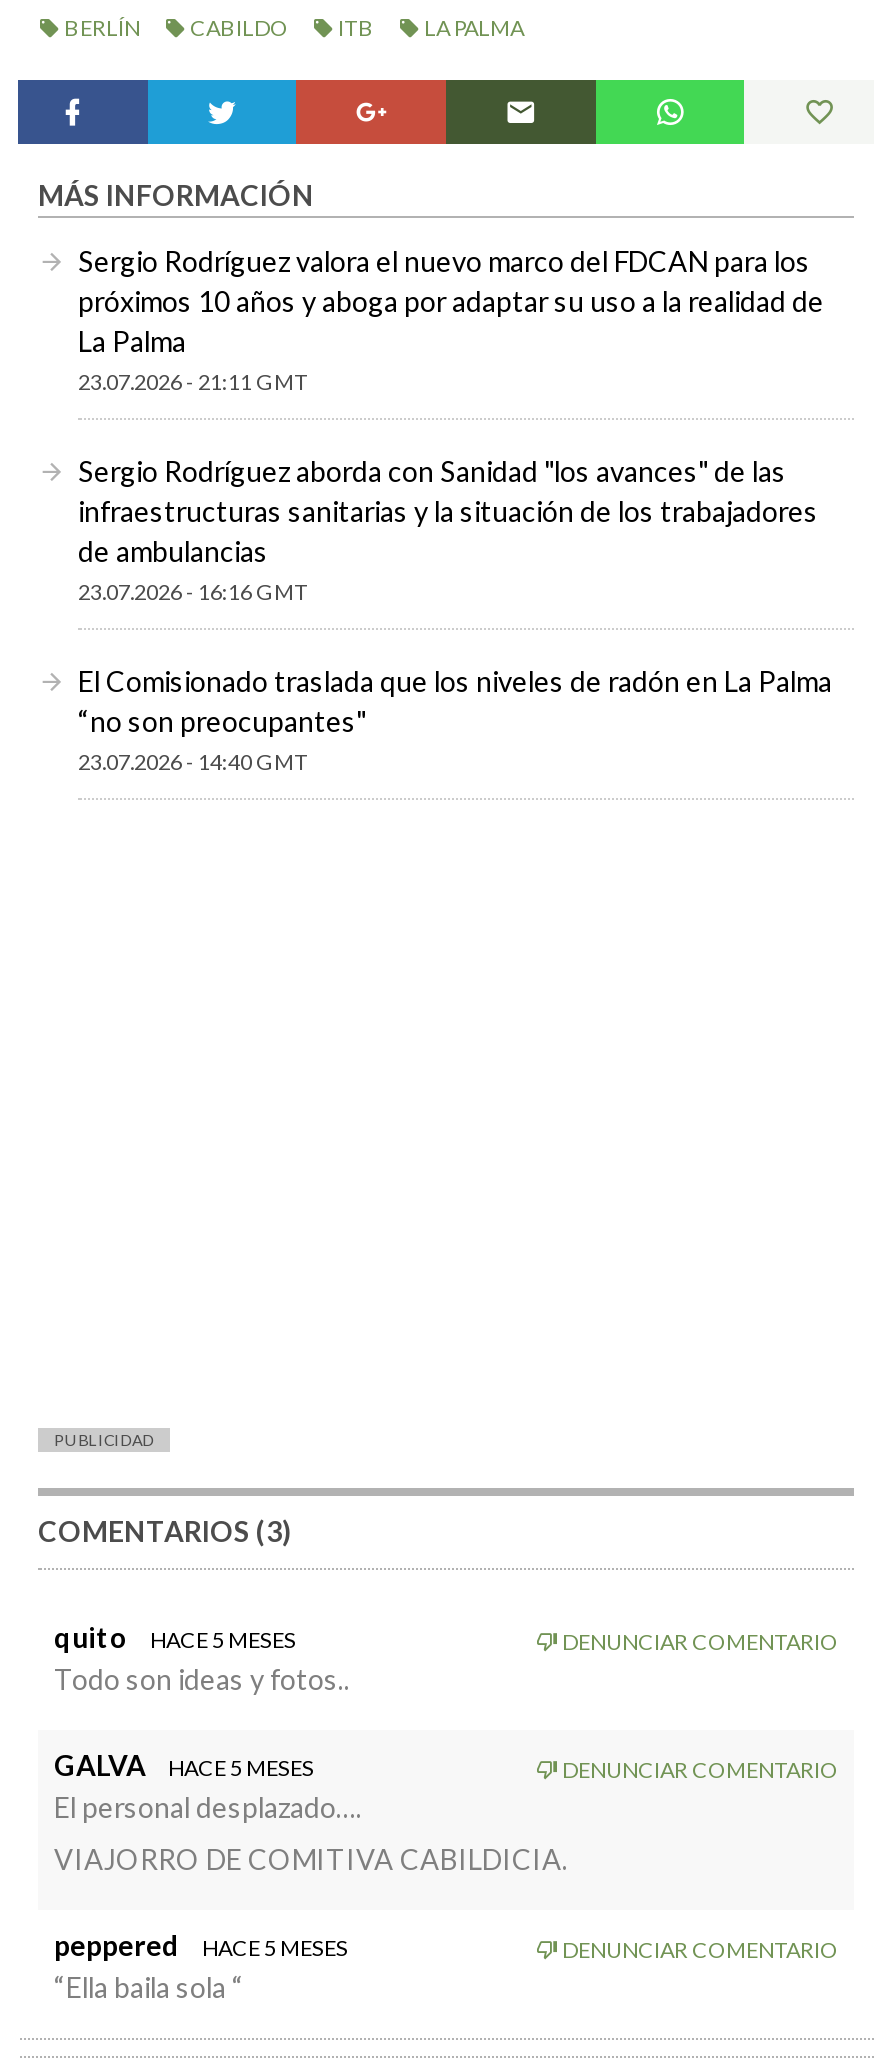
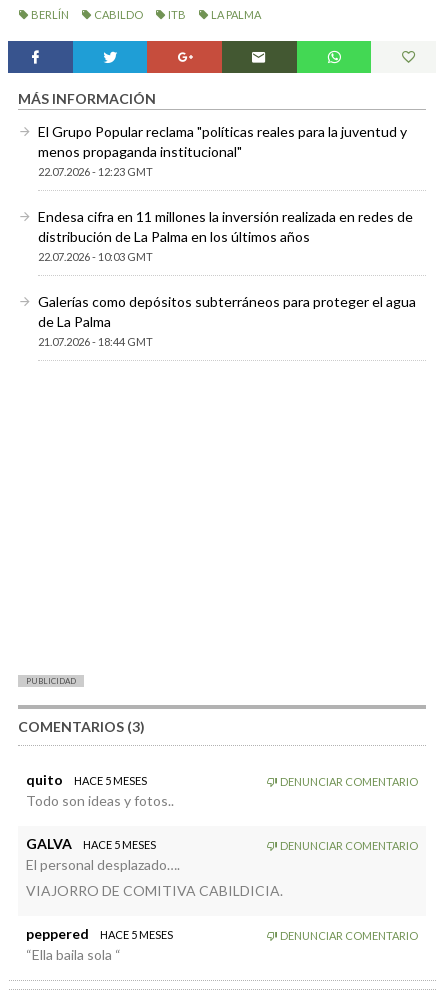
- Sergio Rodríguez valora el nuevo marco del FDCAN para los
- próximos 10 años y aboga por adaptar su uso a la realidad de
- La Palma
- 23.07.2026 - 21:11 GMT
+ El Grupo Popular reclama "políticas reales para la juventud y
+ menos propaganda institucional"
+ 22.07.2026 - 12:23 GMT

- Sergio Rodríguez aborda con Sanidad "los avances" de las
- infraestructuras sanitarias y la situación de los trabajadores
- de ambulancias
- 23.07.2026 - 16:16 GMT
+ Endesa cifra en 11 millones la inversión realizada en redes de
+ distribución de La Palma en los últimos años
+ 22.07.2026 - 10:03 GMT

- El Comisionado traslada que los niveles de radón en La Palma
- “no son preocupantes"
- 23.07.2026 - 14:40 GMT
+ Galerías como depósitos subterráneos para proteger el agua
+ de La Palma
+ 21.07.2026 - 18:44 GMT
